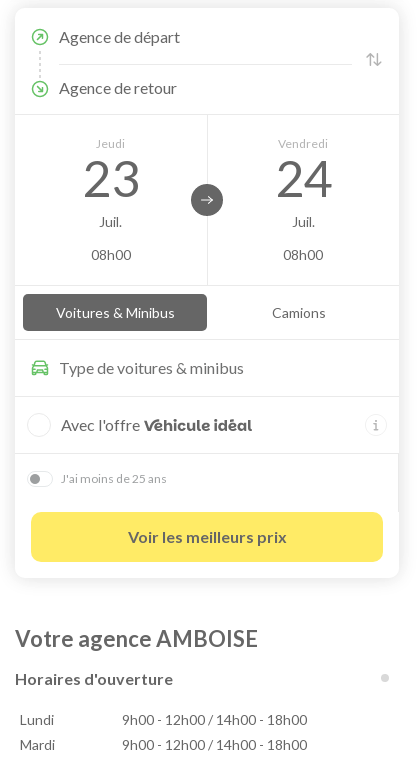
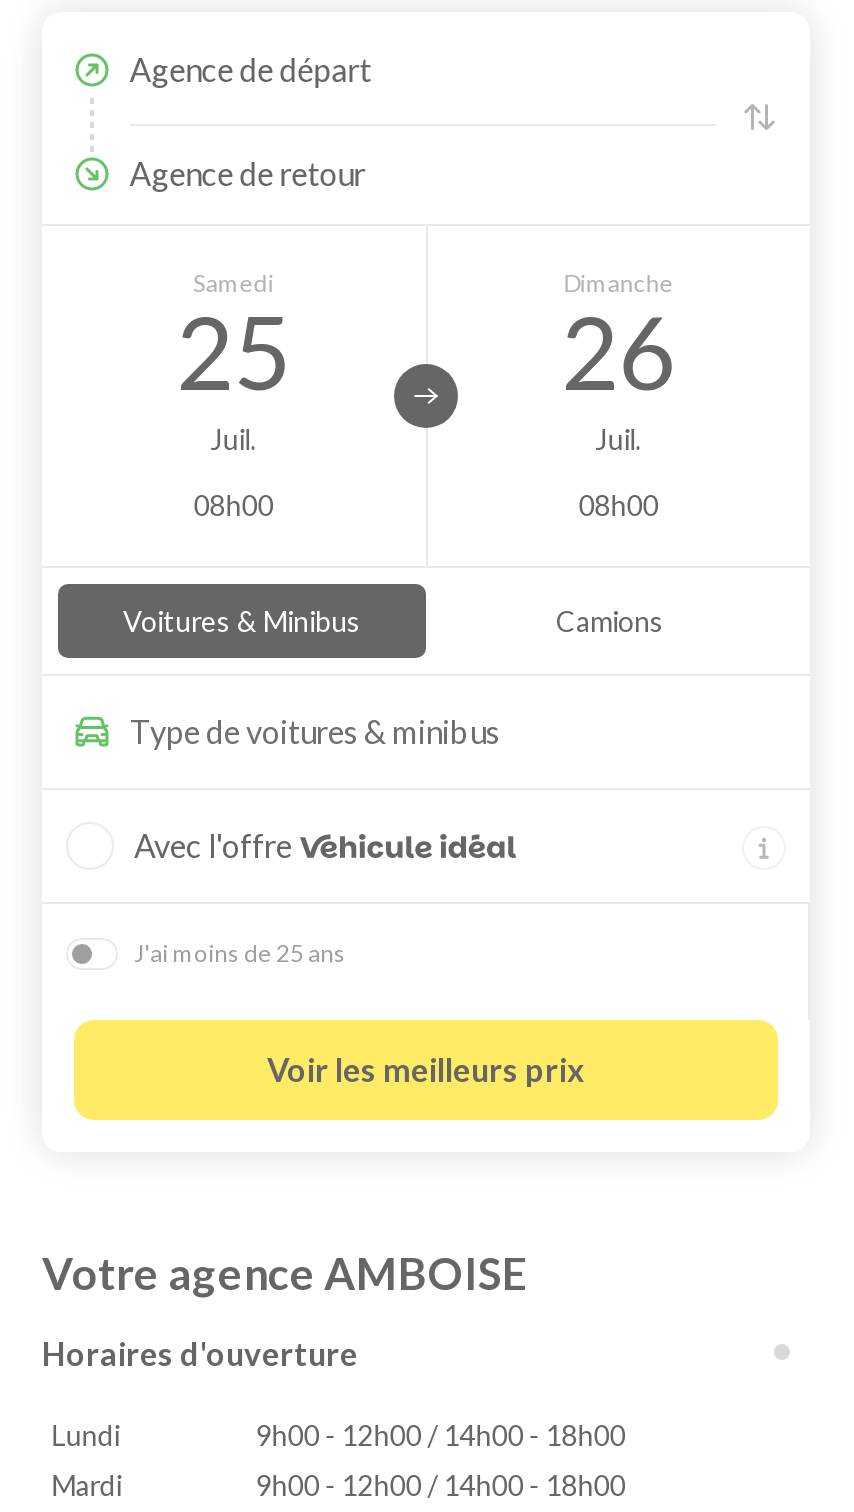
- Jeudi
- 23
+ Samedi
+ 25

- Vendredi
- 24
+ Dimanche
+ 26
